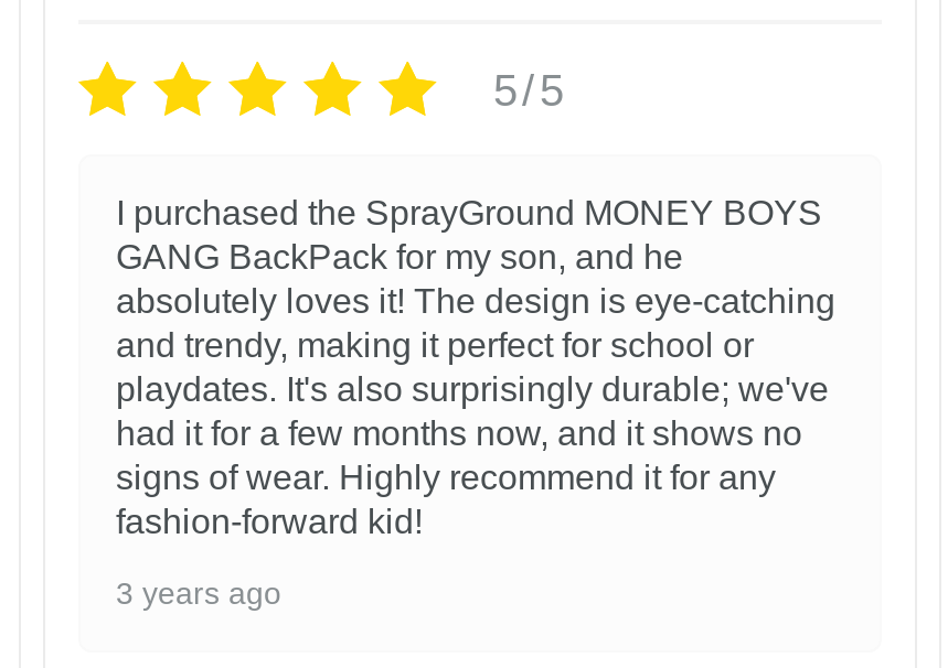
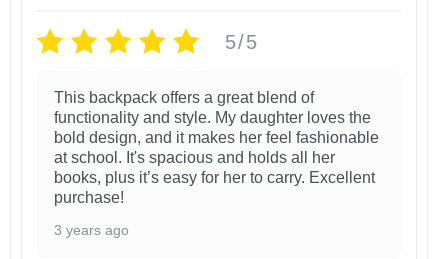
- I purchased the SprayGround MONEY BOYS
- GANG BackPack for my son, and he
- absolutely loves it! The design is eye-catching
- and trendy, making it perfect for school or
- playdates. It's also surprisingly durable; we've
- had it for a few months now, and it shows no
- signs of wear. Highly recommend it for any
- fashion-forward kid!
+ This backpack offers a great blend of
+ functionality and style. My daughter loves the
+ bold design, and it makes her feel fashionable
+ at school. It's spacious and holds all her
+ books, plus it’s easy for her to carry. Excellent
+ purchase!
